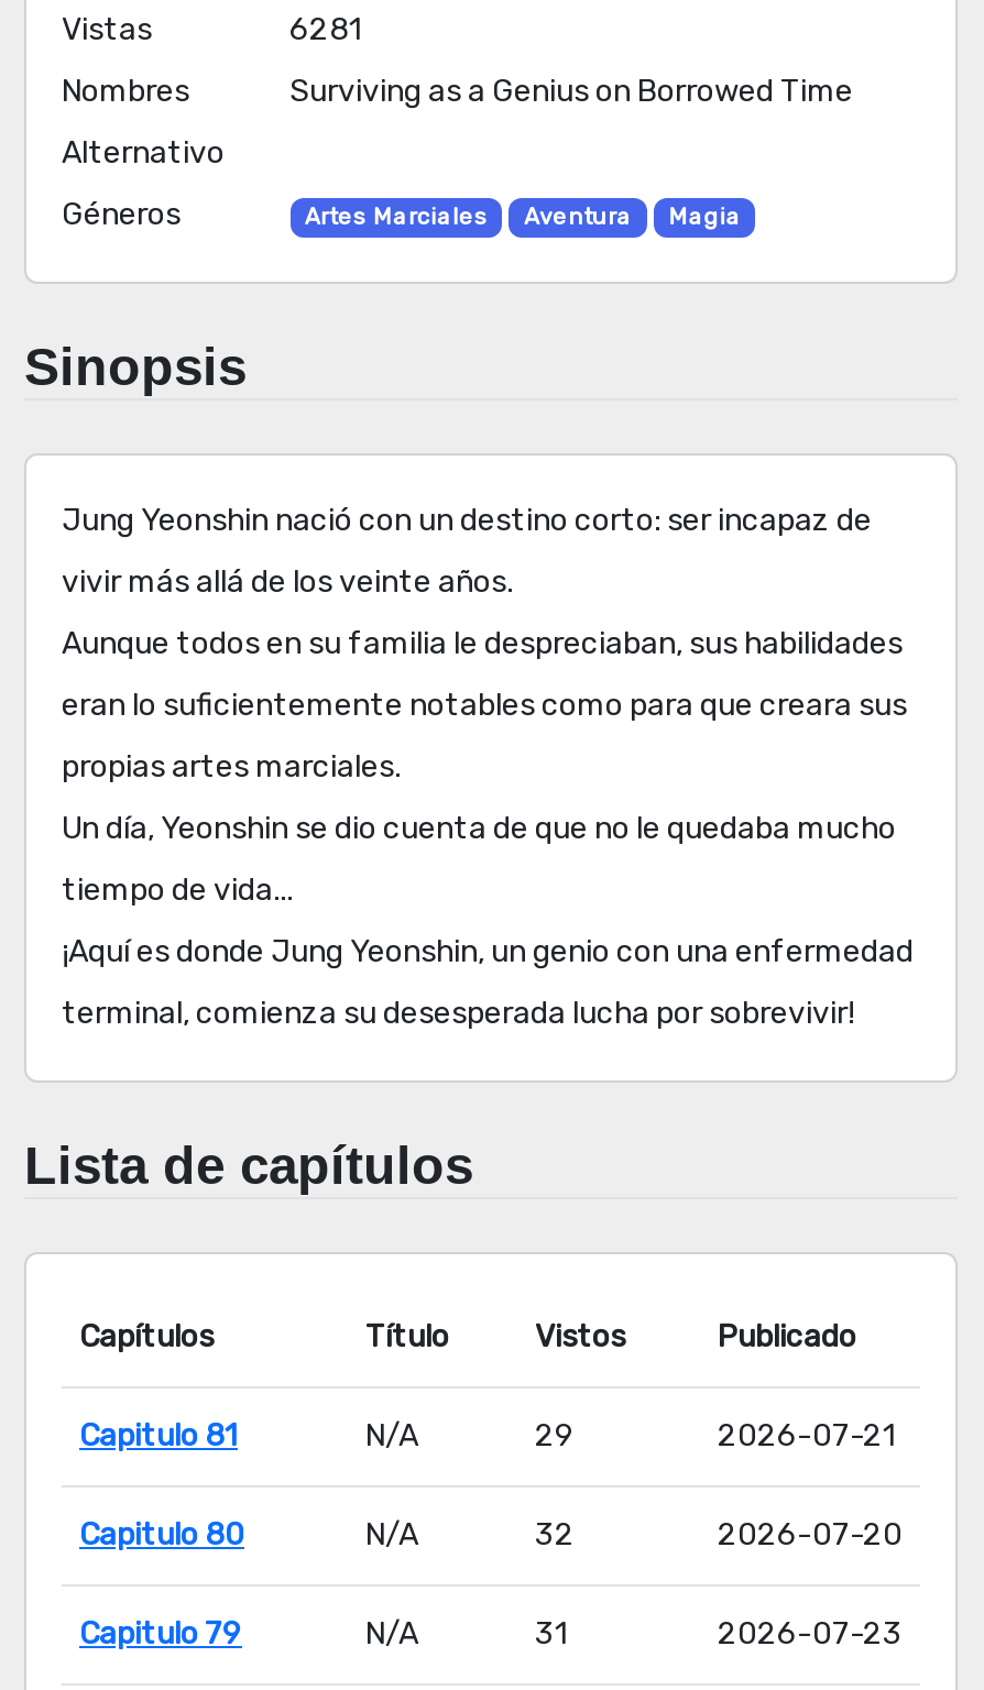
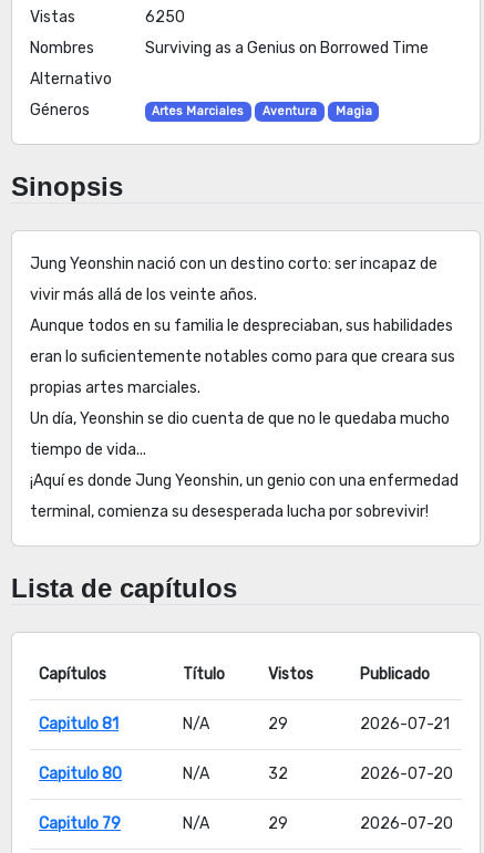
- 6281
+ 6250

- 31
+ 29

- 2026-07-23
+ 2026-07-20
